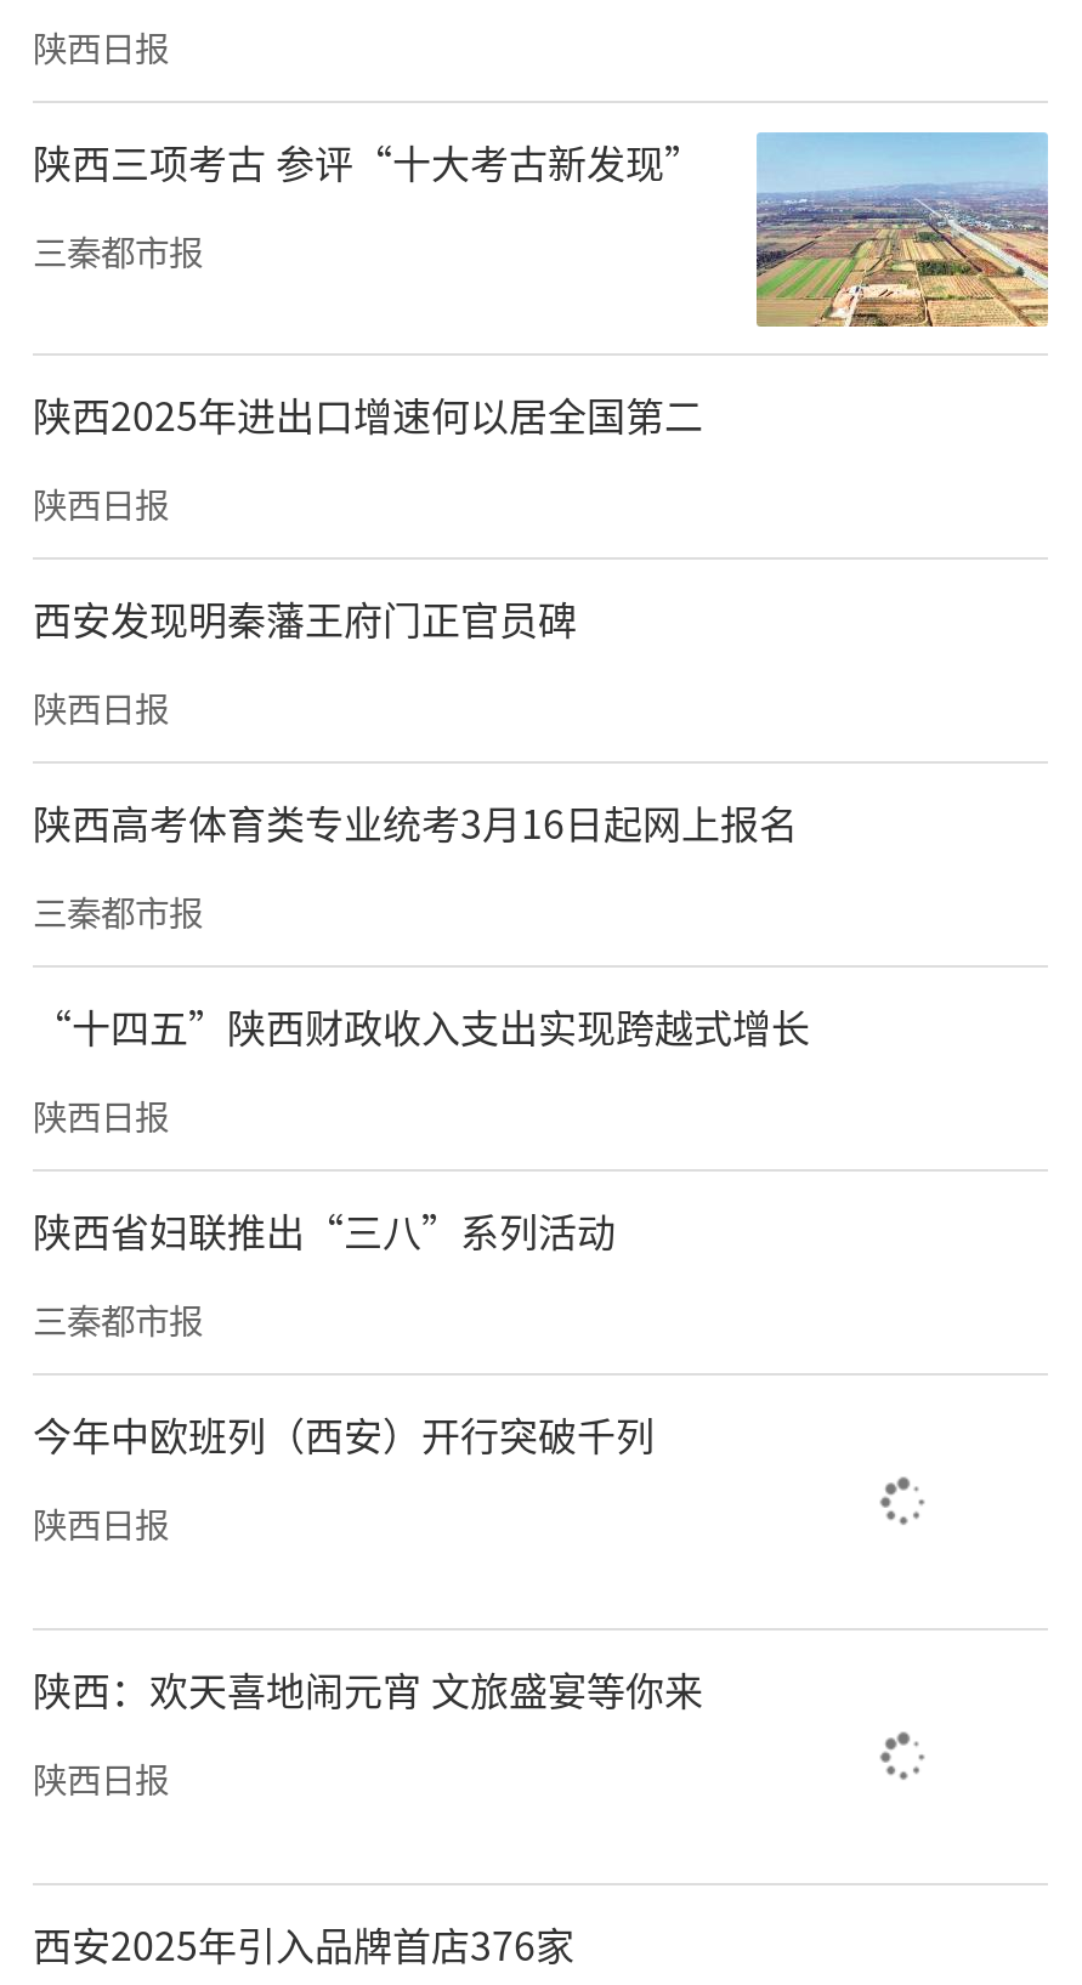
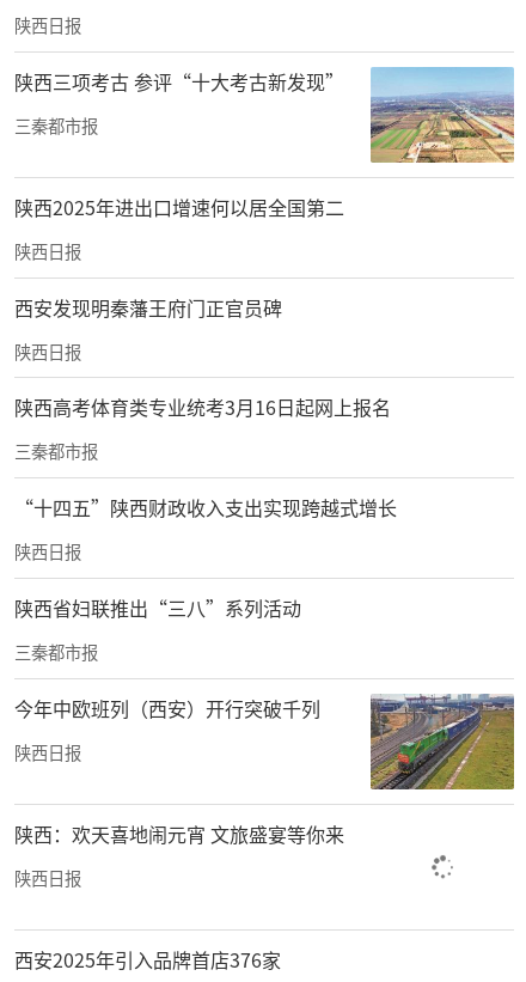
+ [image]
